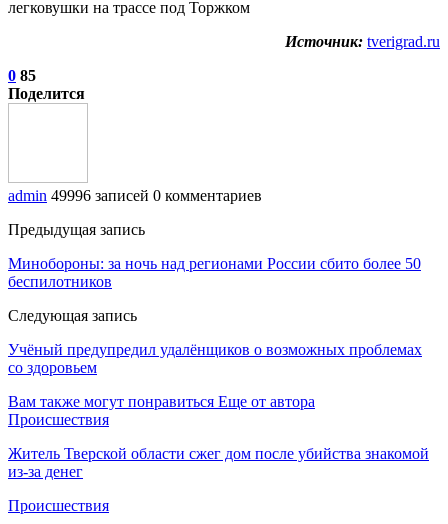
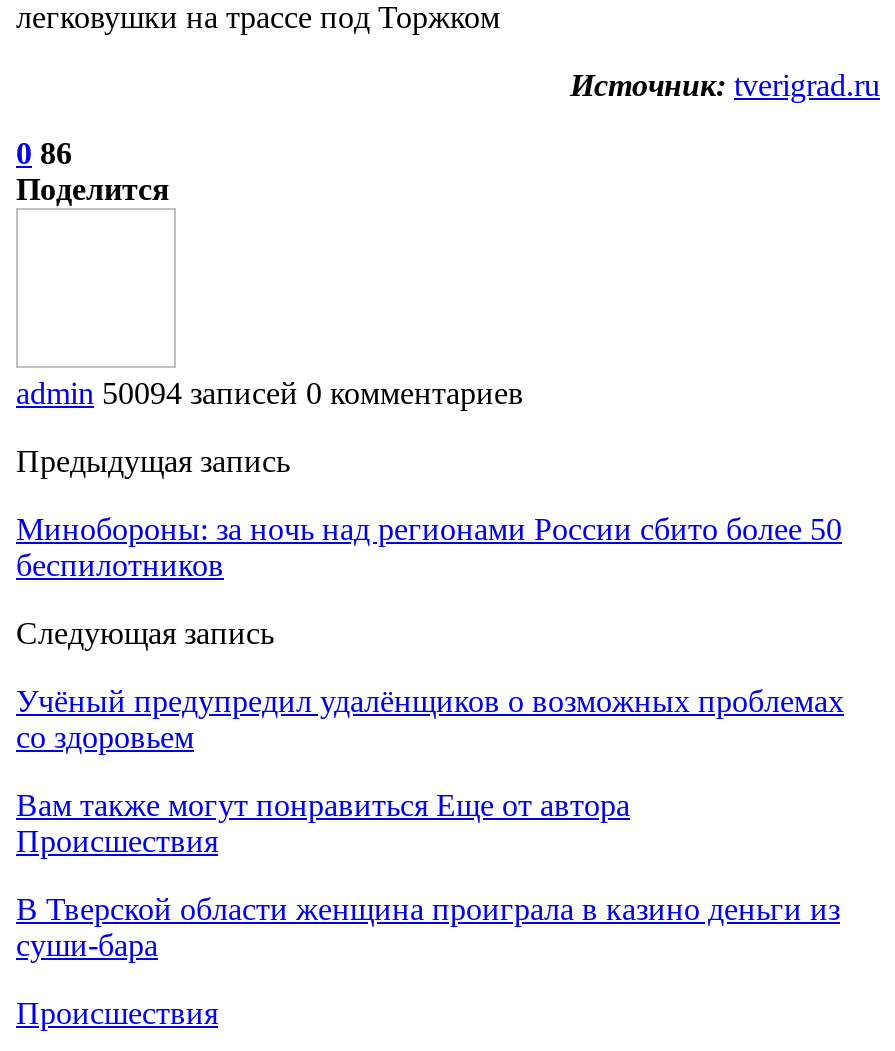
- 0 85
+ 0 86

- admin 49996 записей 0 комментариев
+ admin 50094 записей 0 комментариев

- Житель Тверской области сжег дом после убийства знакомой
- из-за денег
+ В Тверской области женщина проиграла в казино деньги из
+ суши-бара
